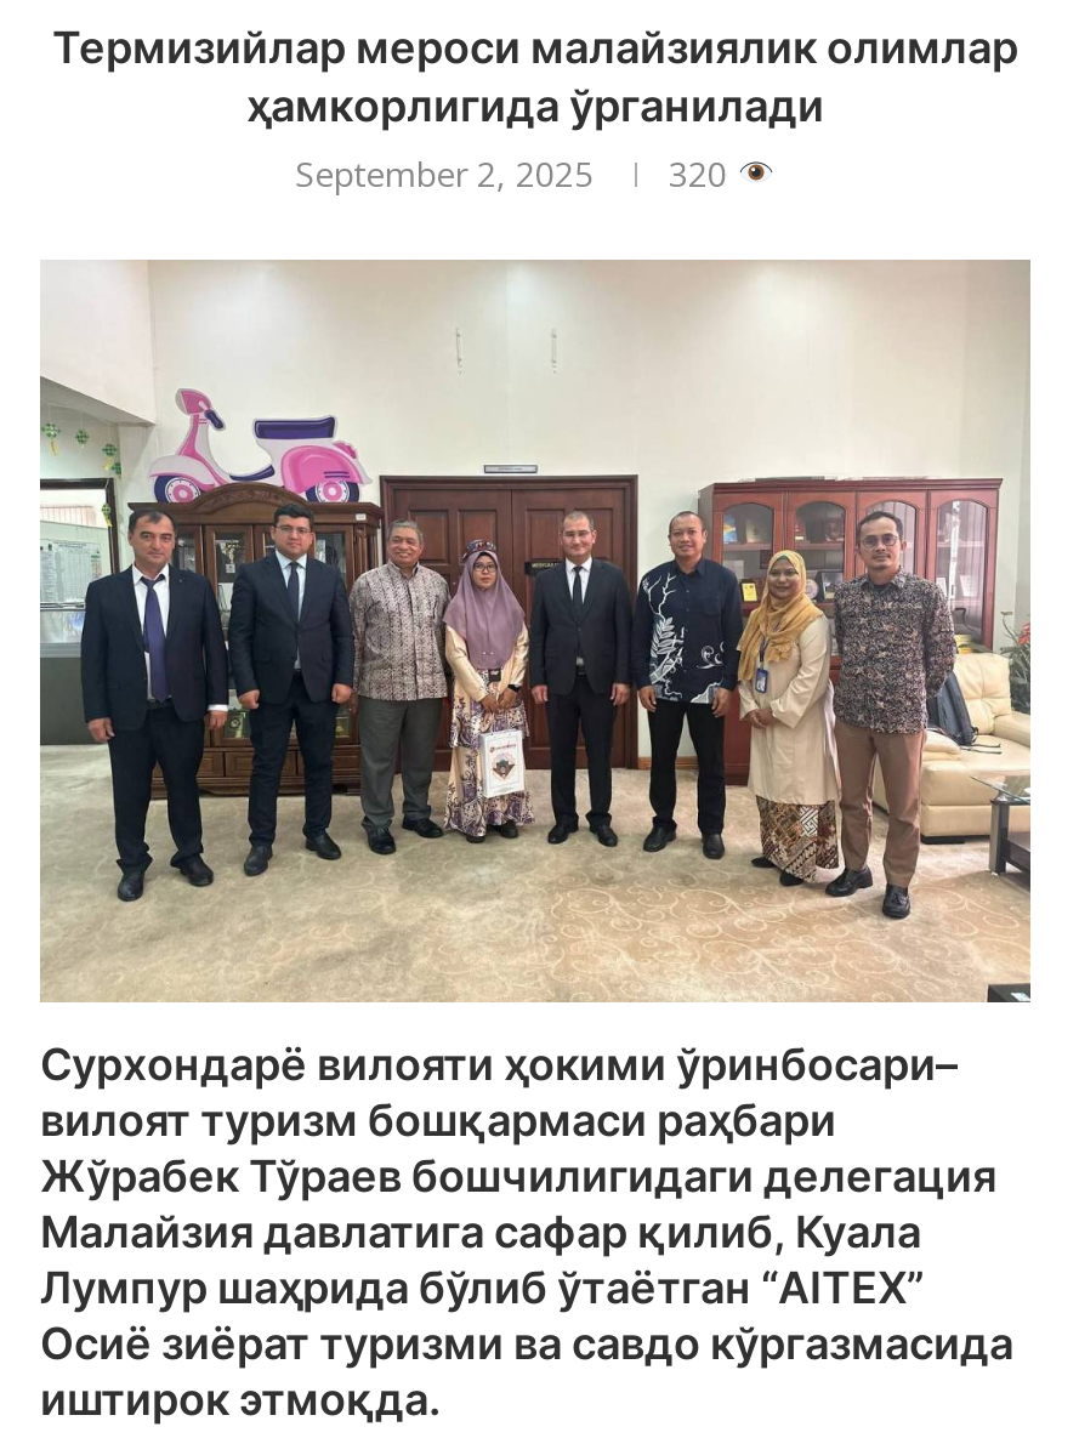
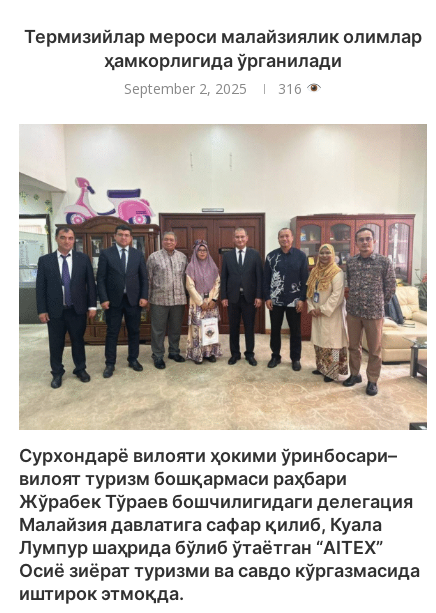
- September 2, 2025 320
+ September 2, 2025 316
